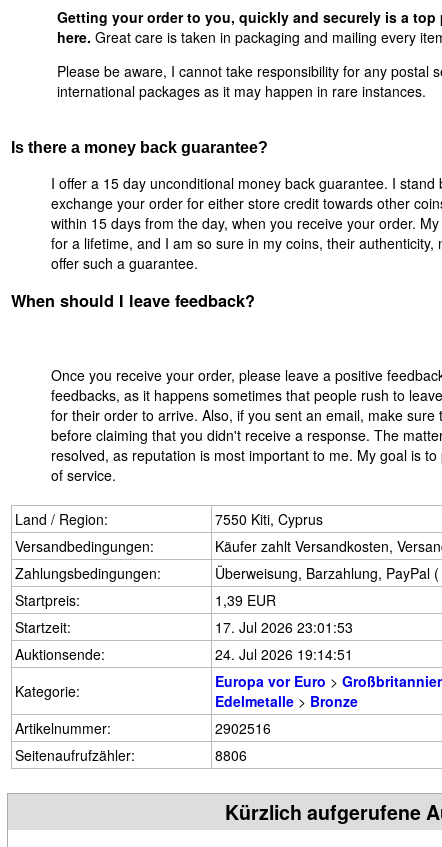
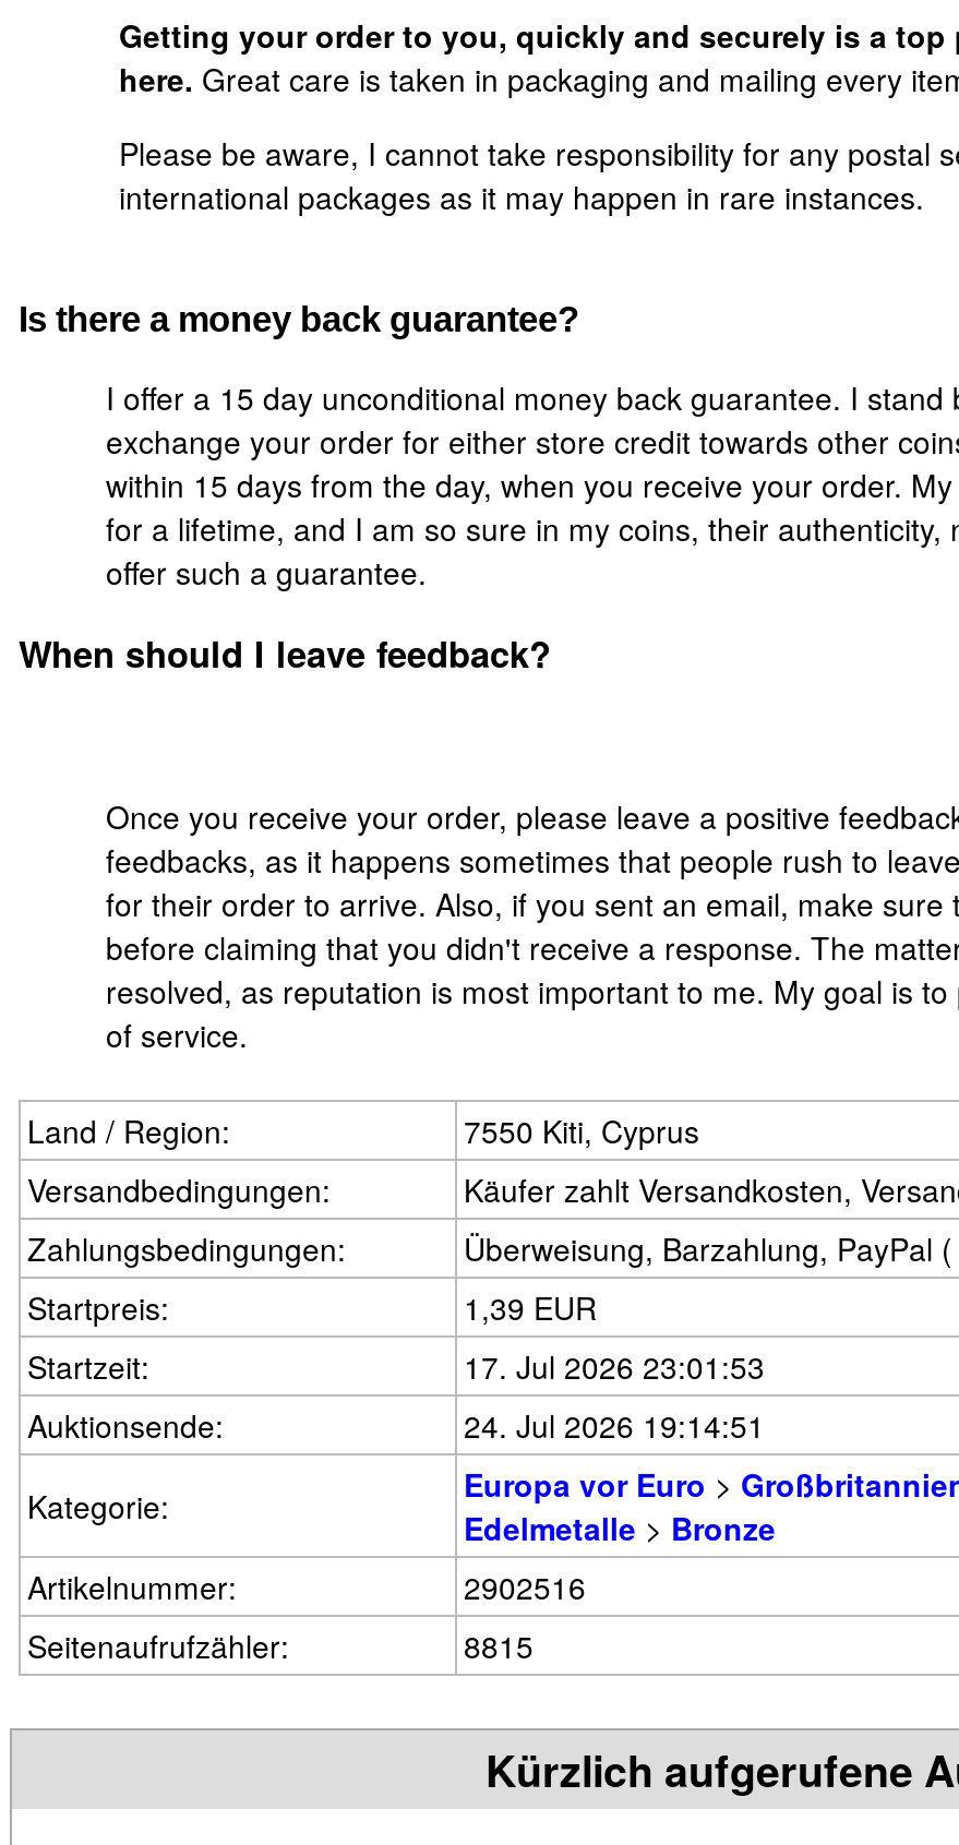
- 8806
+ 8815
